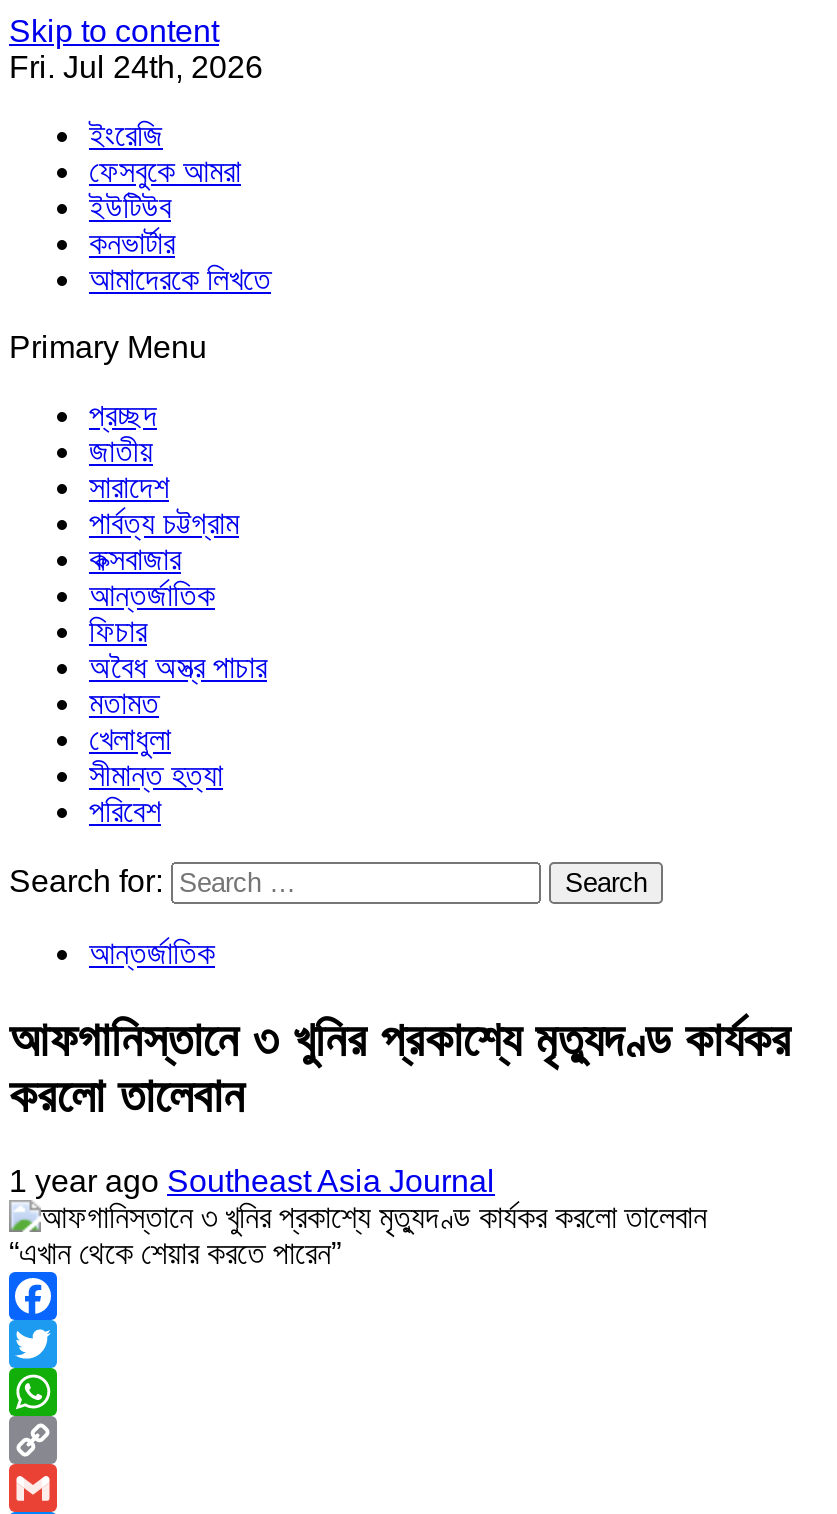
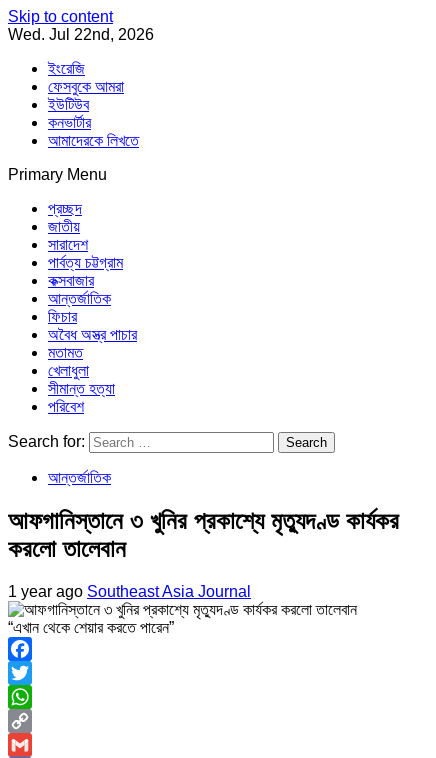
- Fri. Jul 24th, 2026
+ Wed. Jul 22nd, 2026
